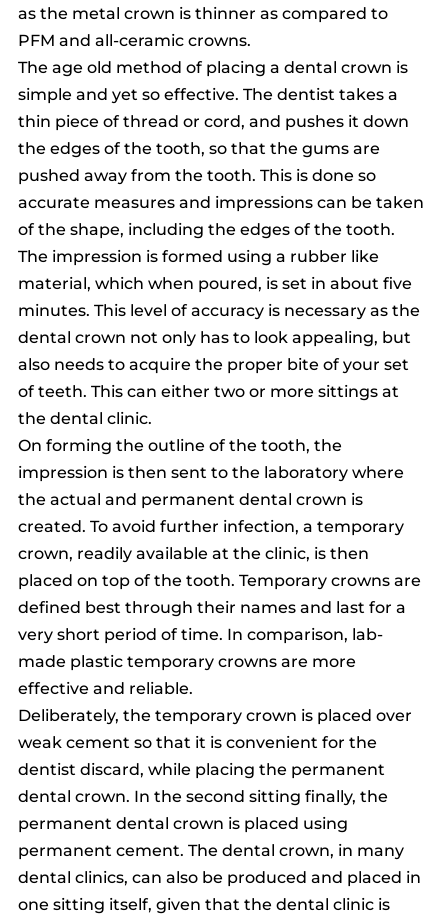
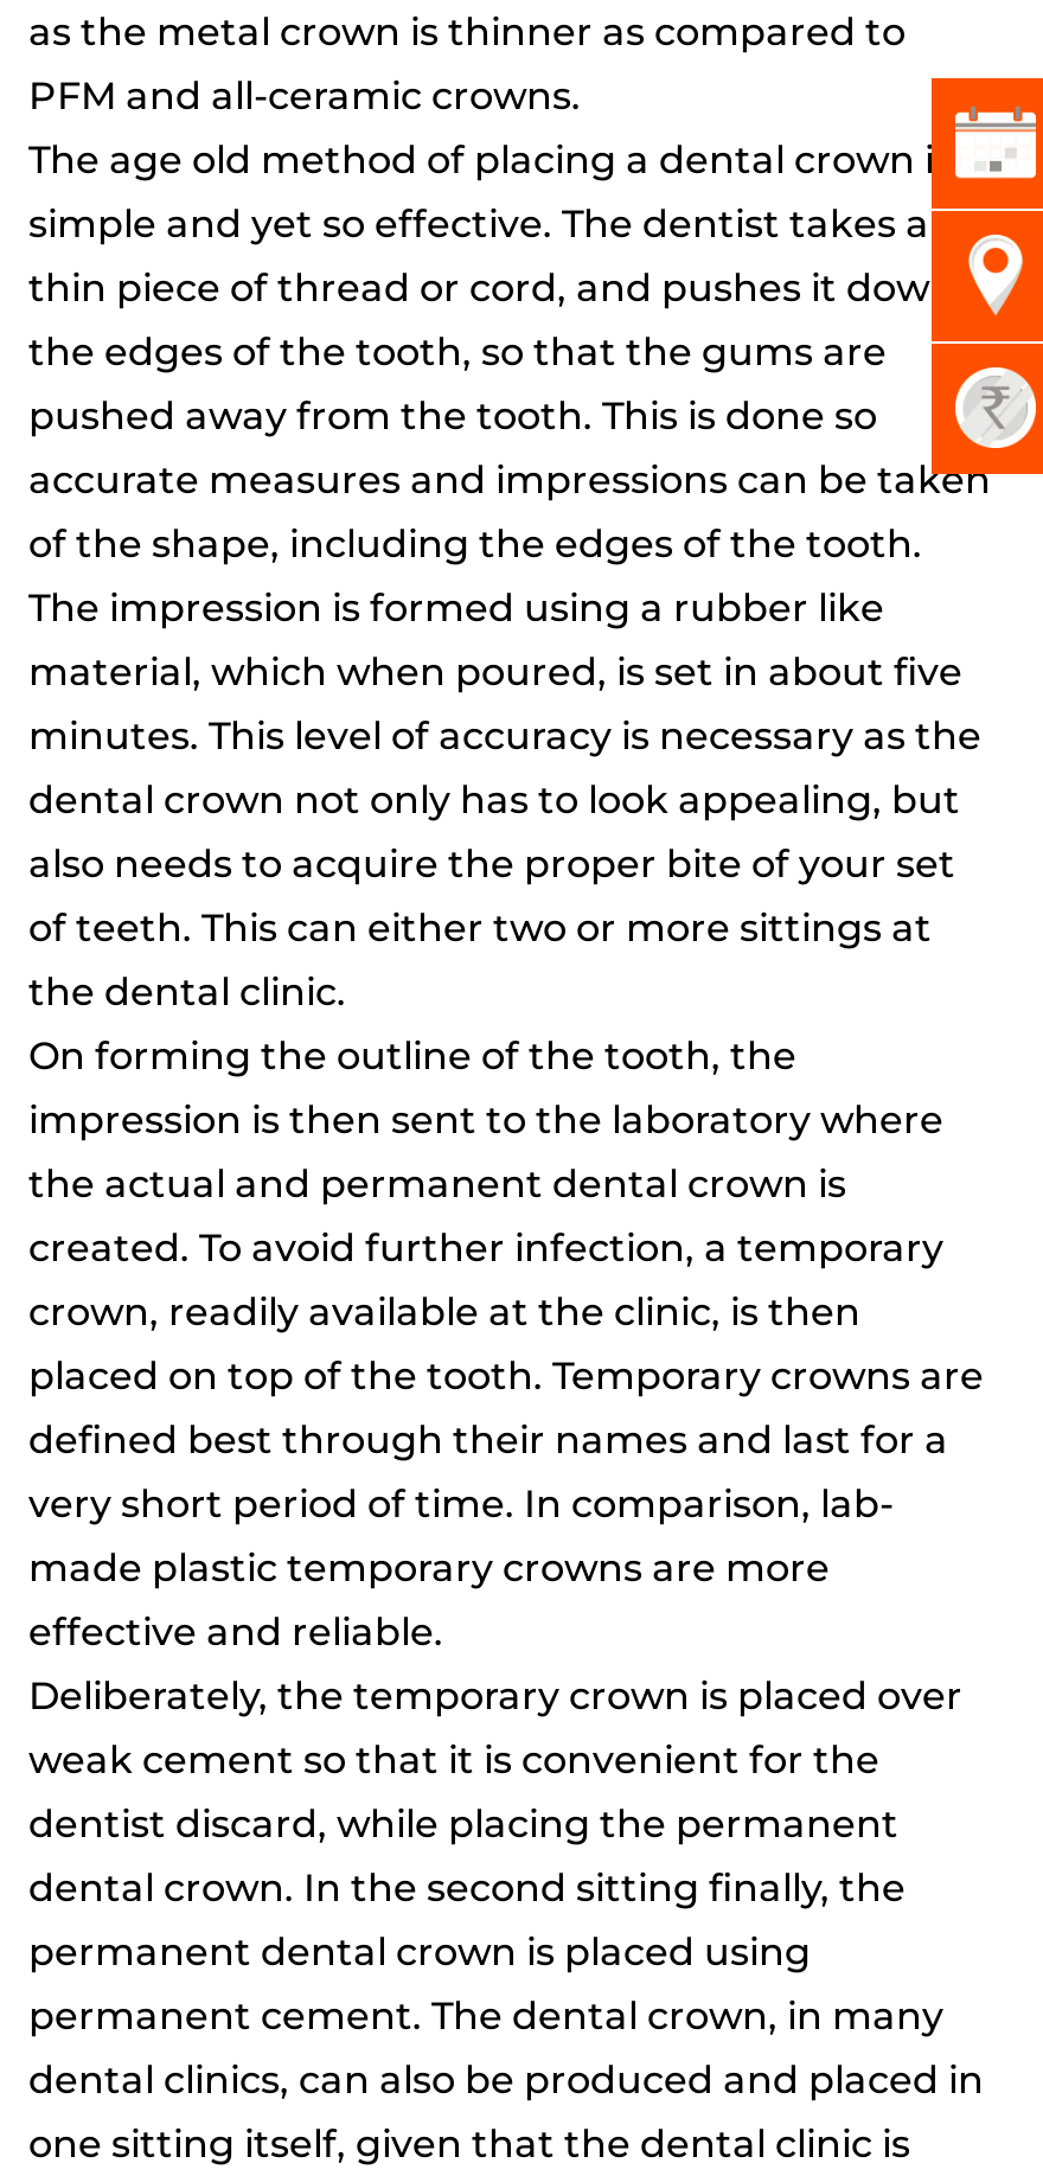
+ [image]
